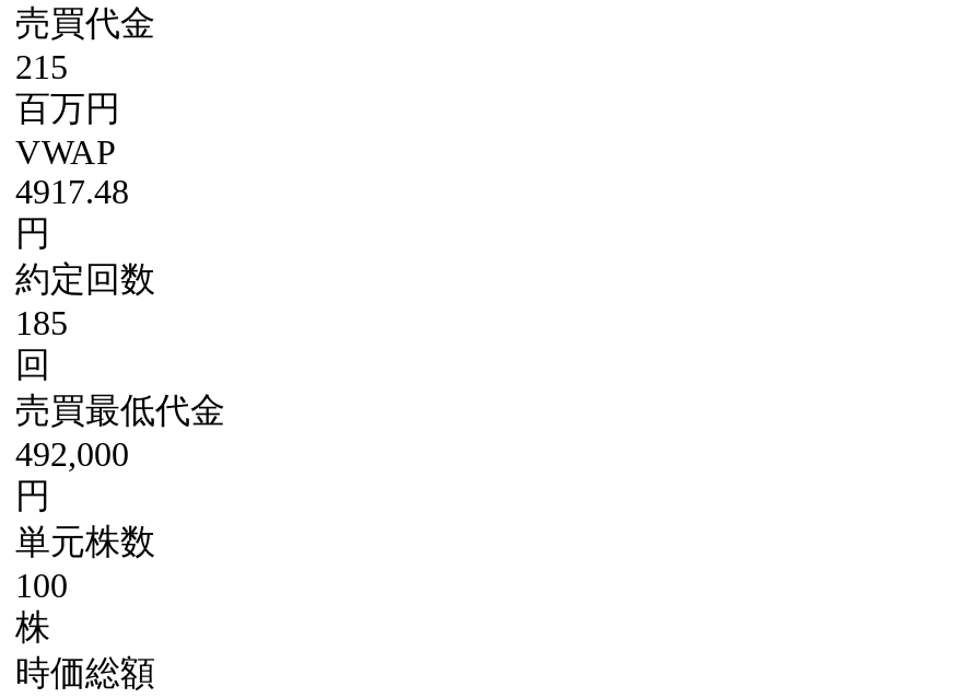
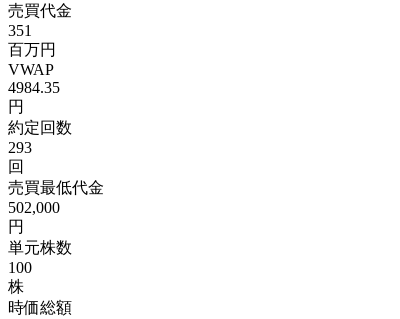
- 215
+ 351

- 4917.48
+ 4984.35

- 185
+ 293

- 492,000
+ 502,000
